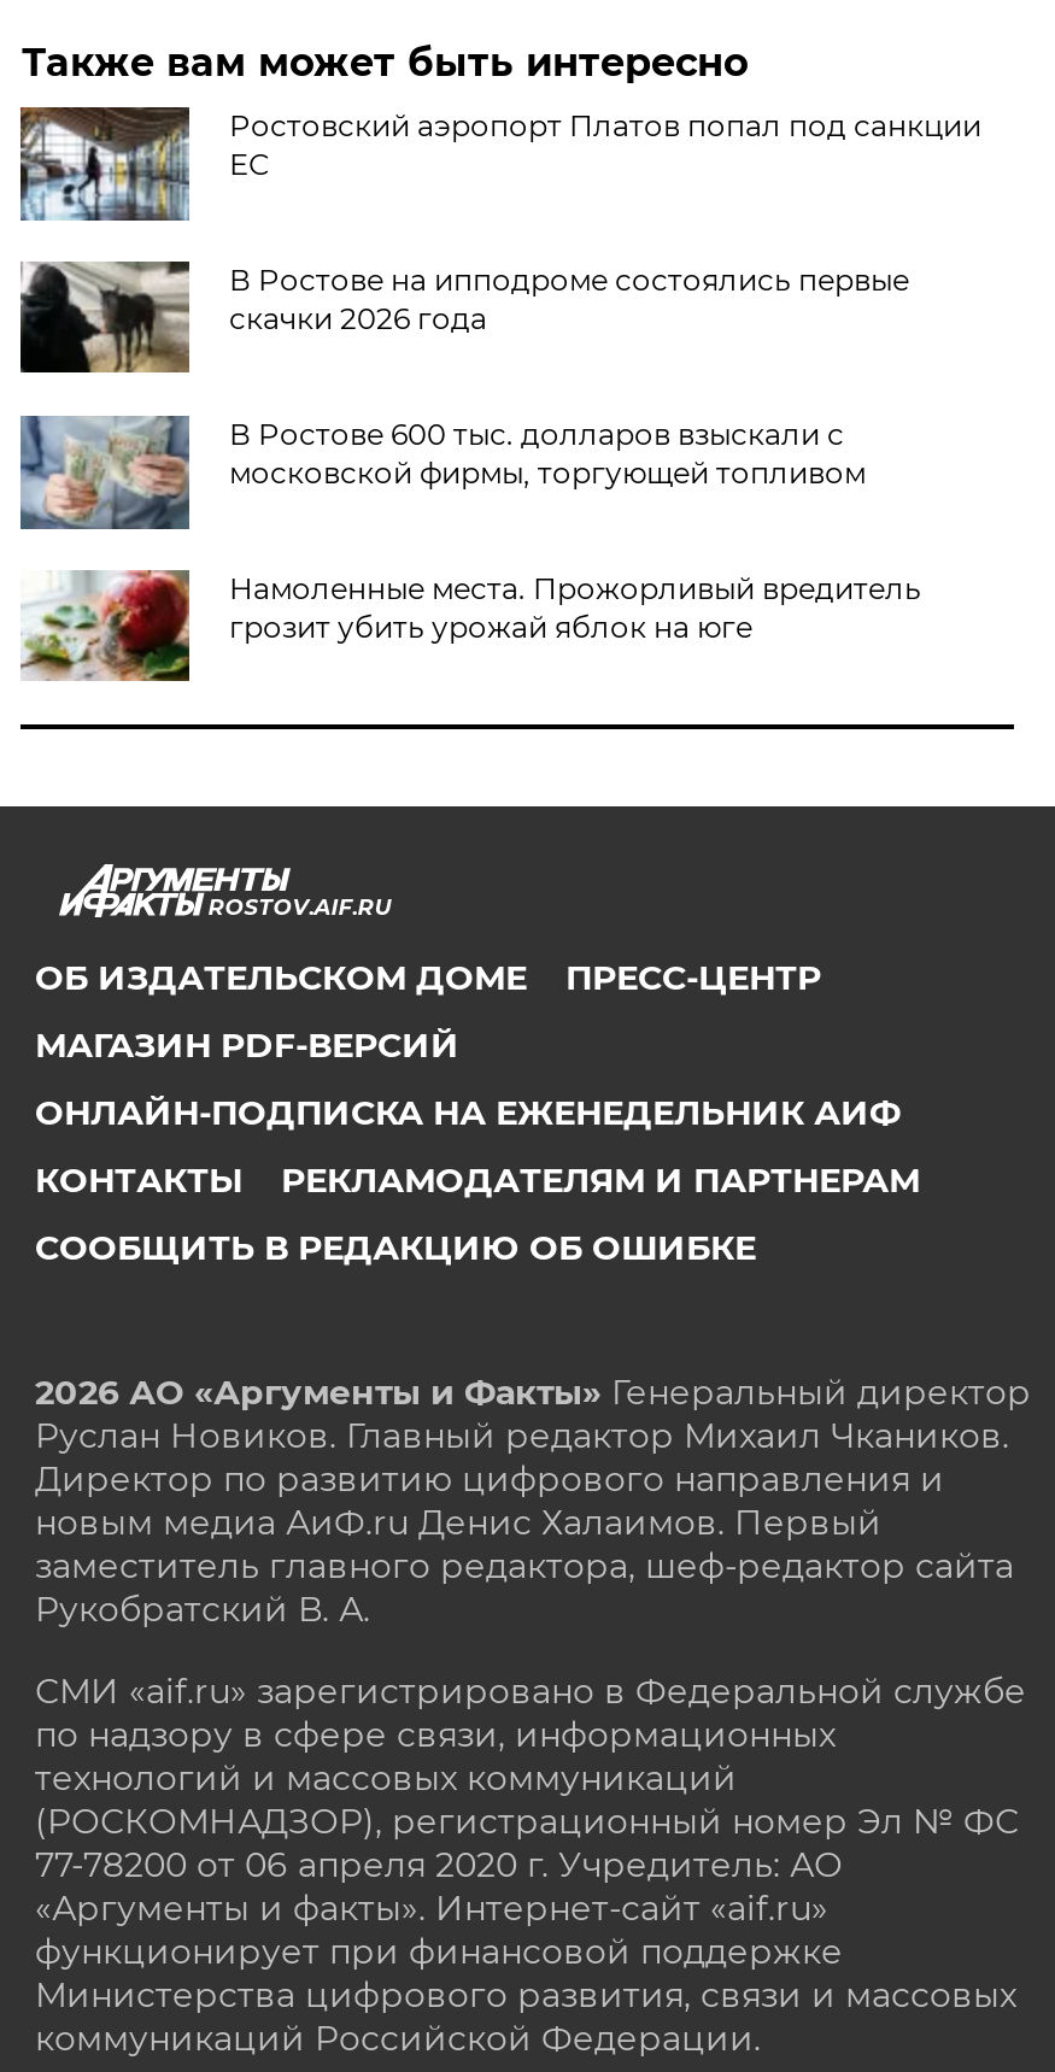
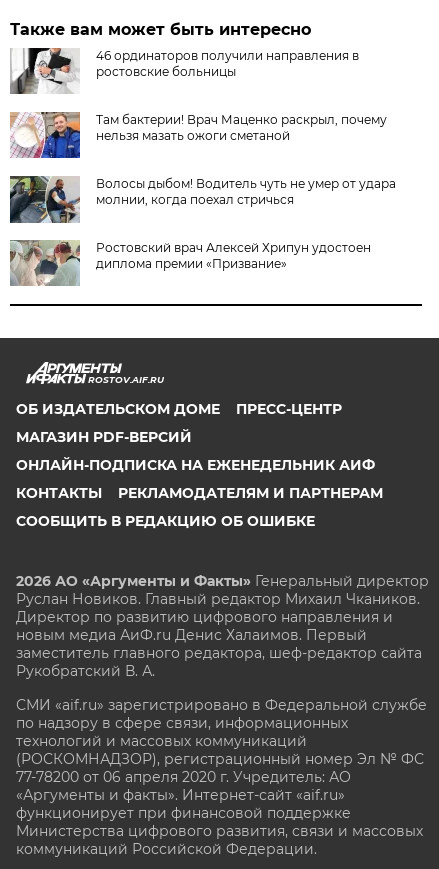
- [image]
- Ростовский аэропорт Платов попал под санкции
- ЕС
+ [image]
+ 46 ординаторов получили направления в
+ ростовские больницы

- [image]
- В Ростове на ипподроме состоялись первые
- скачки 2026 года
+ [image]
+ Там бактерии! Врач Маценко раскрыл, почему
+ нельзя мазать ожоги сметаной

- [image]
- В Ростове 600 тыс. долларов взыскали с
- московской фирмы, торгующей топливом
+ [image]
+ Волосы дыбом! Водитель чуть не умер от удара
+ молнии, когда поехал стричься

- [image]
- Намоленные места. Прожорливый вредитель
- грозит убить урожай яблок на юге
+ [image]
+ Ростовский врач Алексей Хрипун удостоен
+ диплома премии «Призвание»
